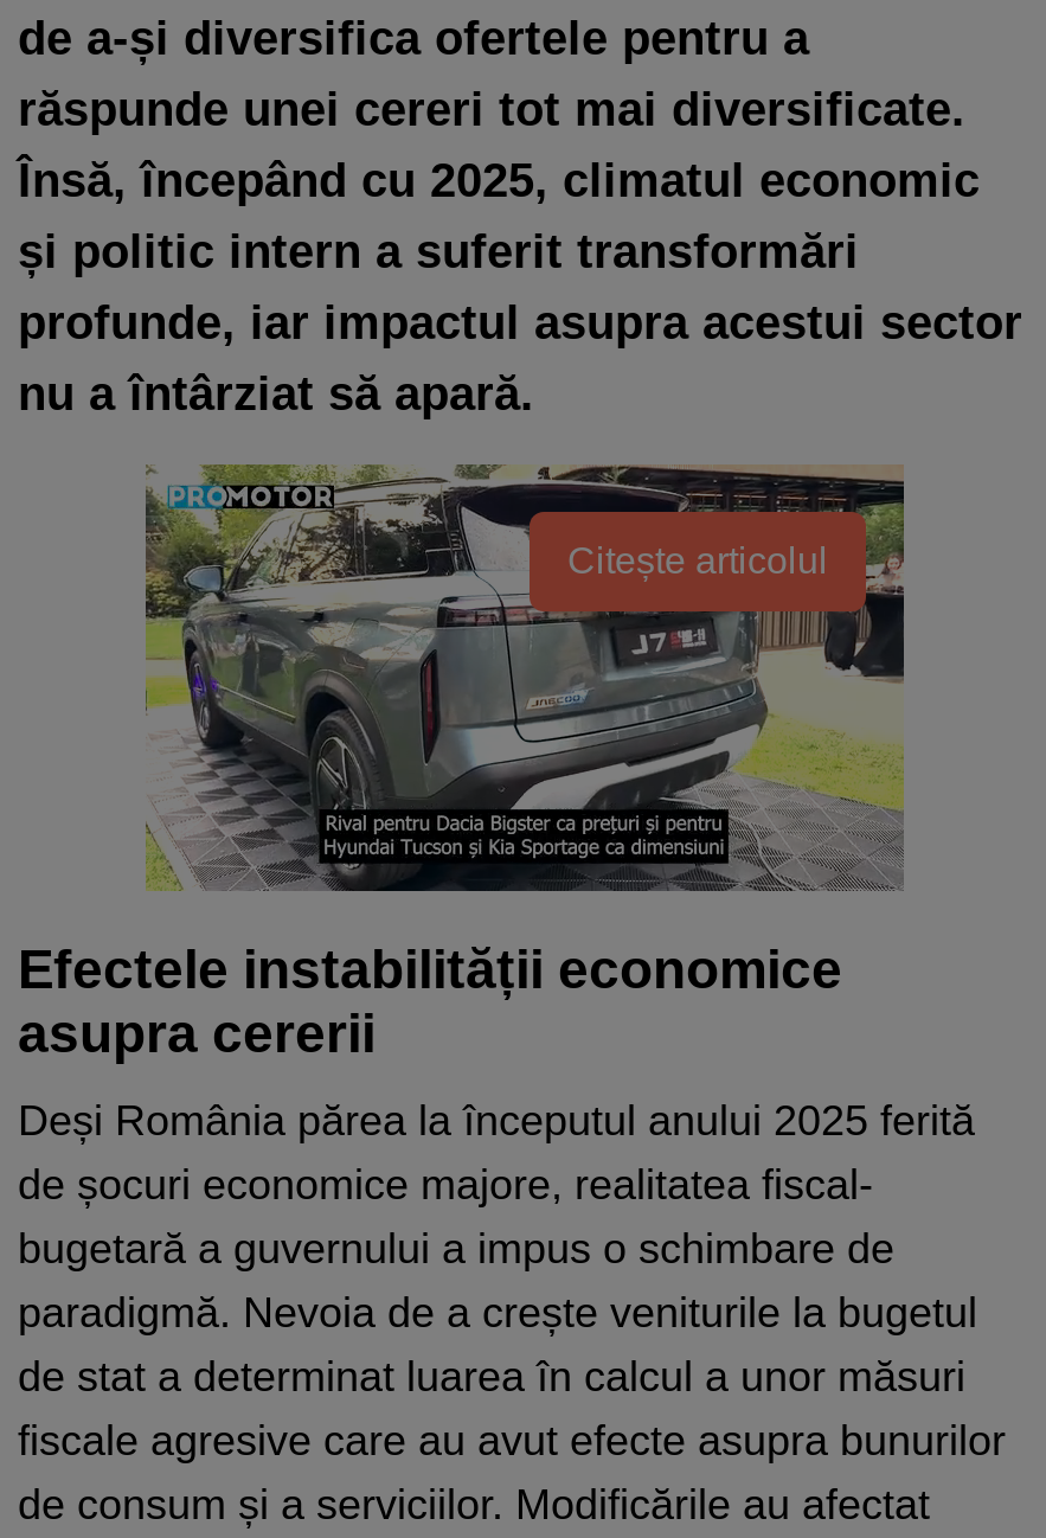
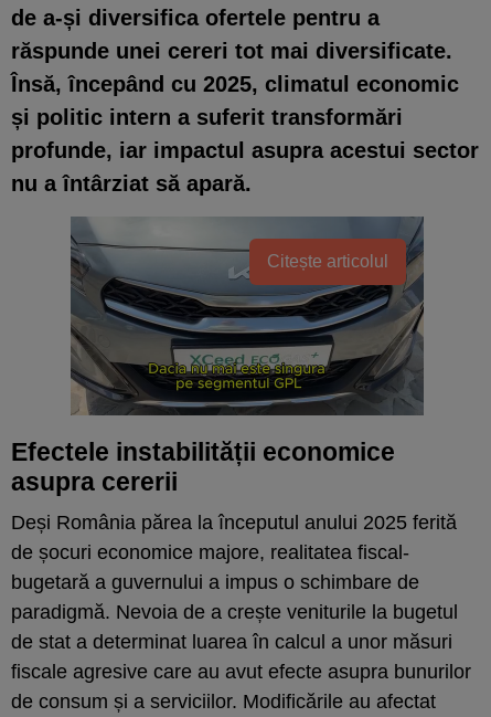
- [image]
+ [image]
